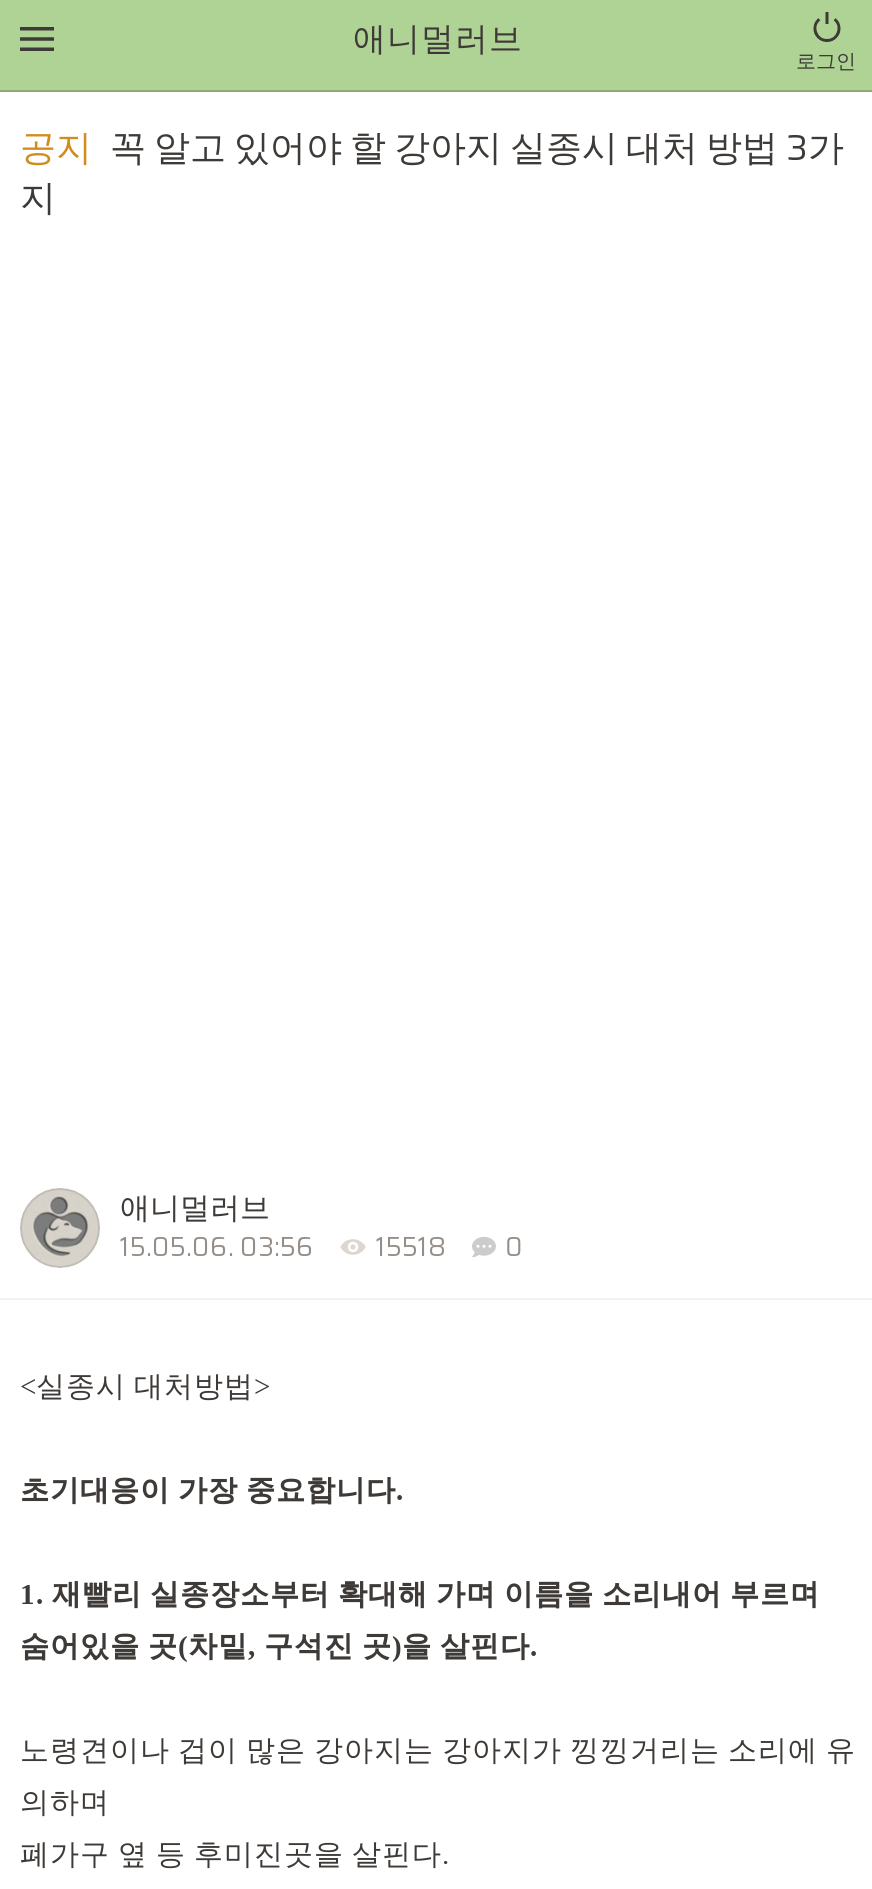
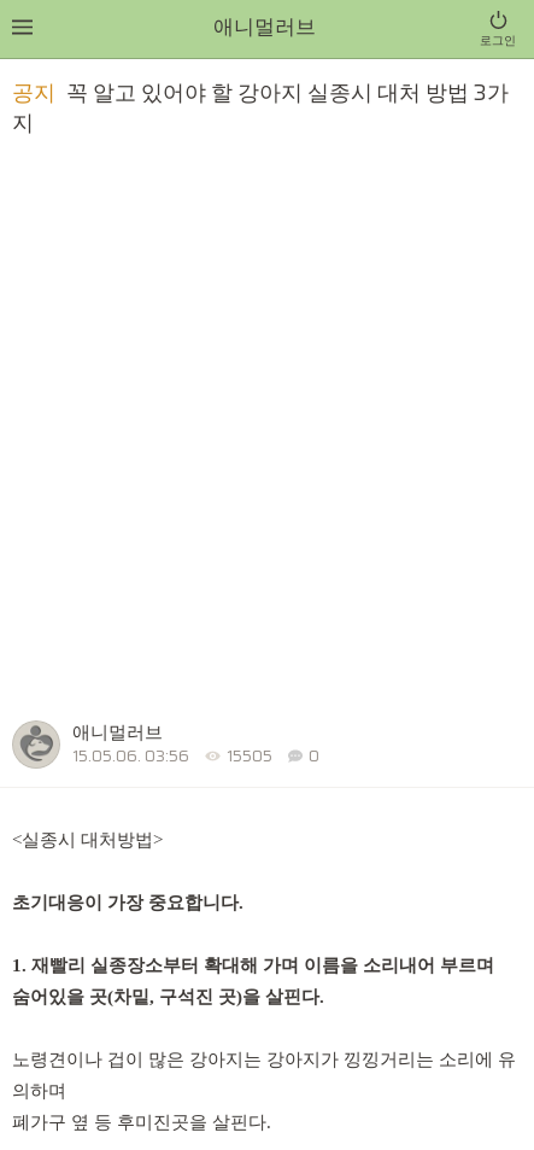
- 15.05.06. 03:56 15518 0
+ 15.05.06. 03:56 15505 0
